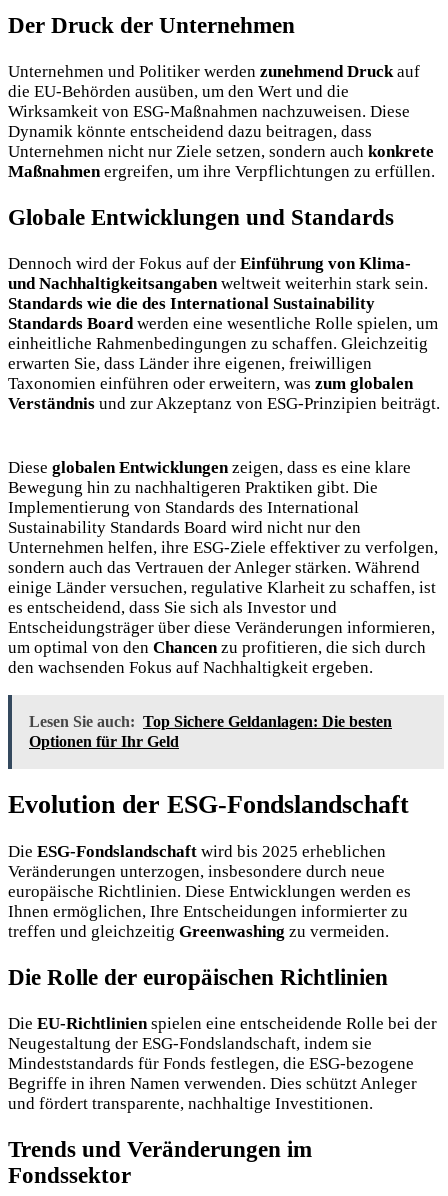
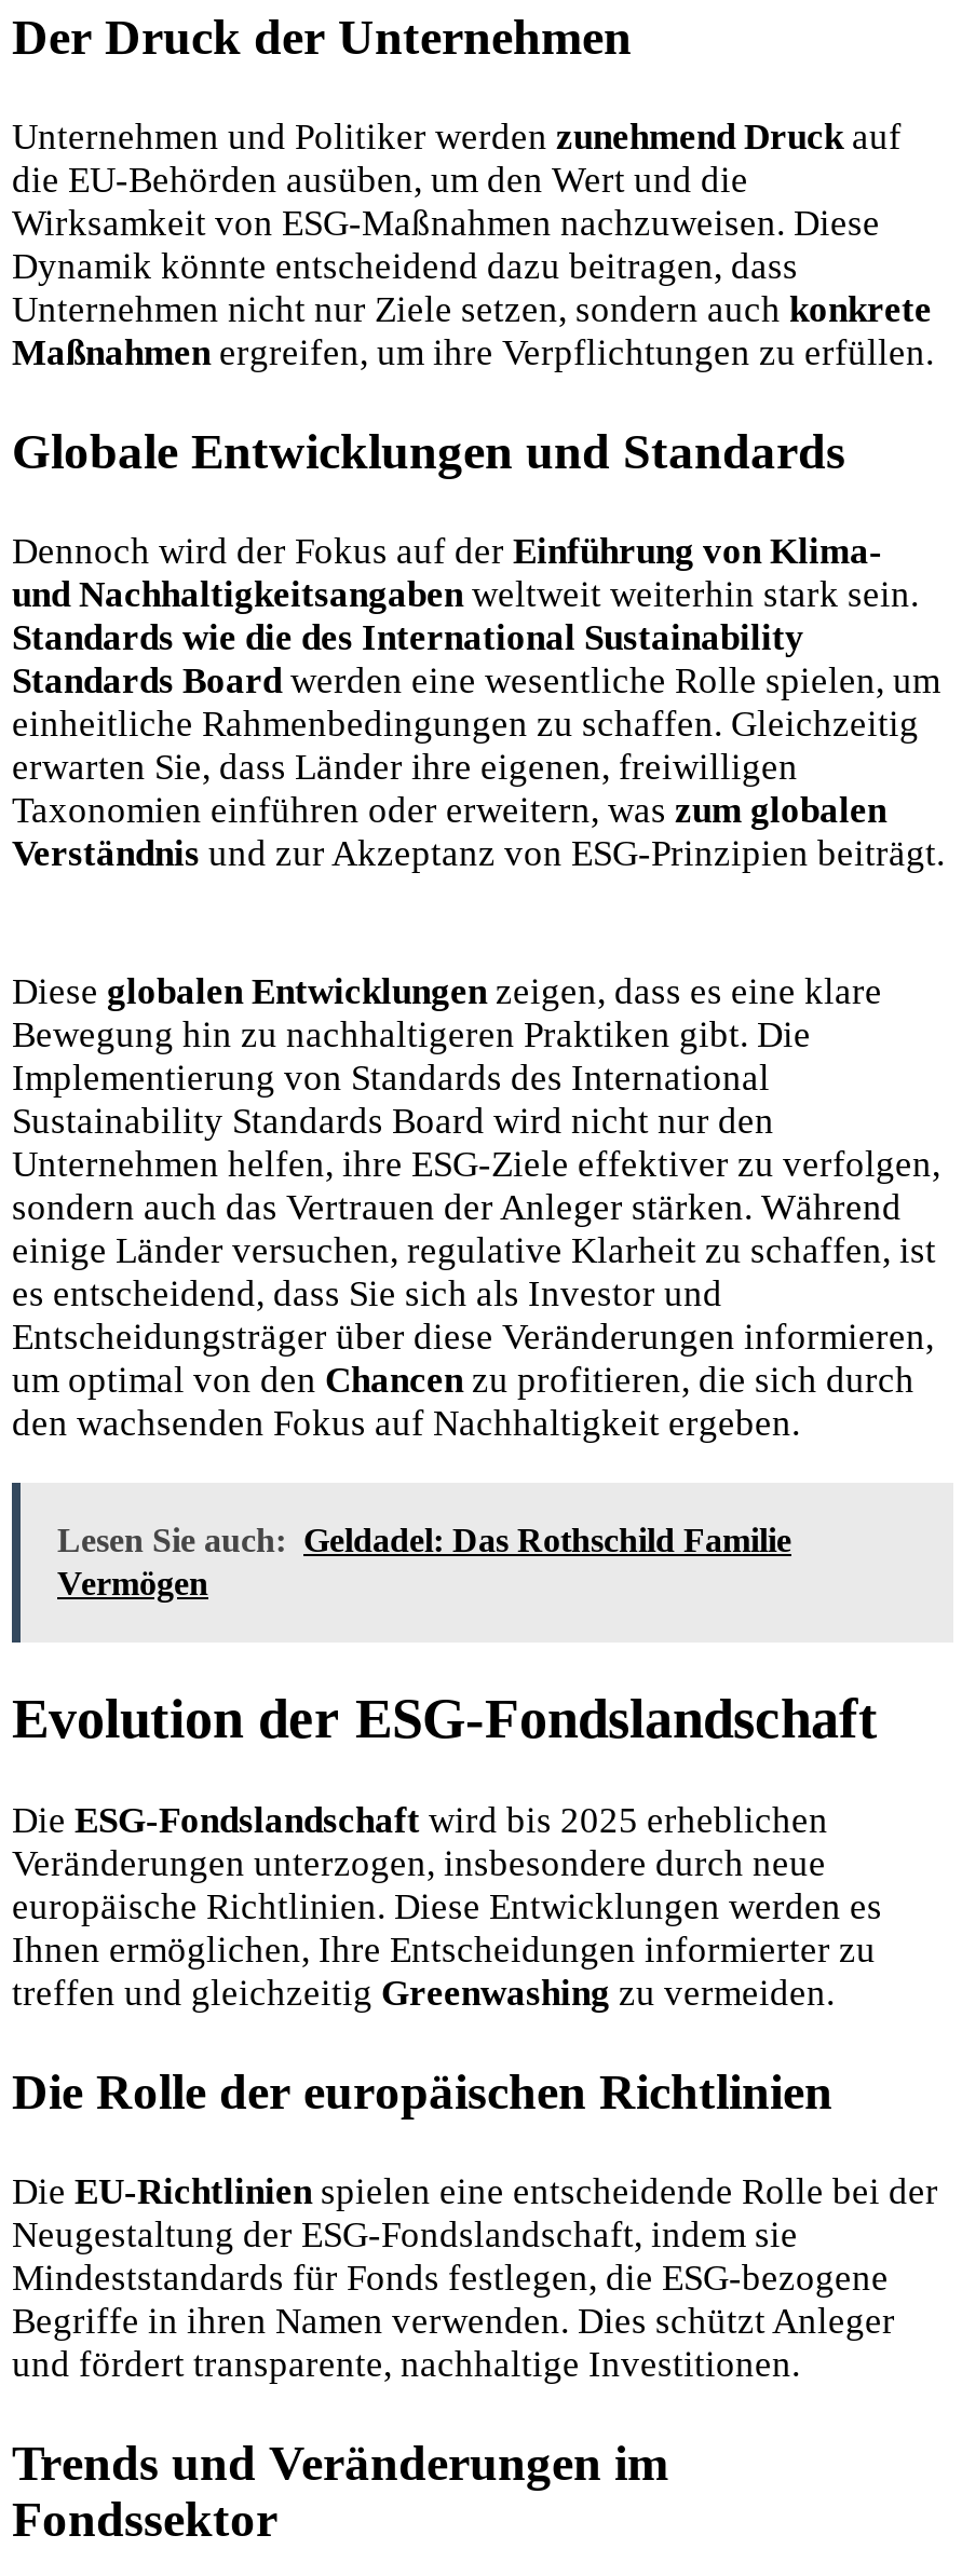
- Lesen Sie auch: Top Sichere Geldanlagen: Die besten
- Optionen für Ihr Geld
+ Lesen Sie auch: Geldadel: Das Rothschild Familie
+ Vermögen
